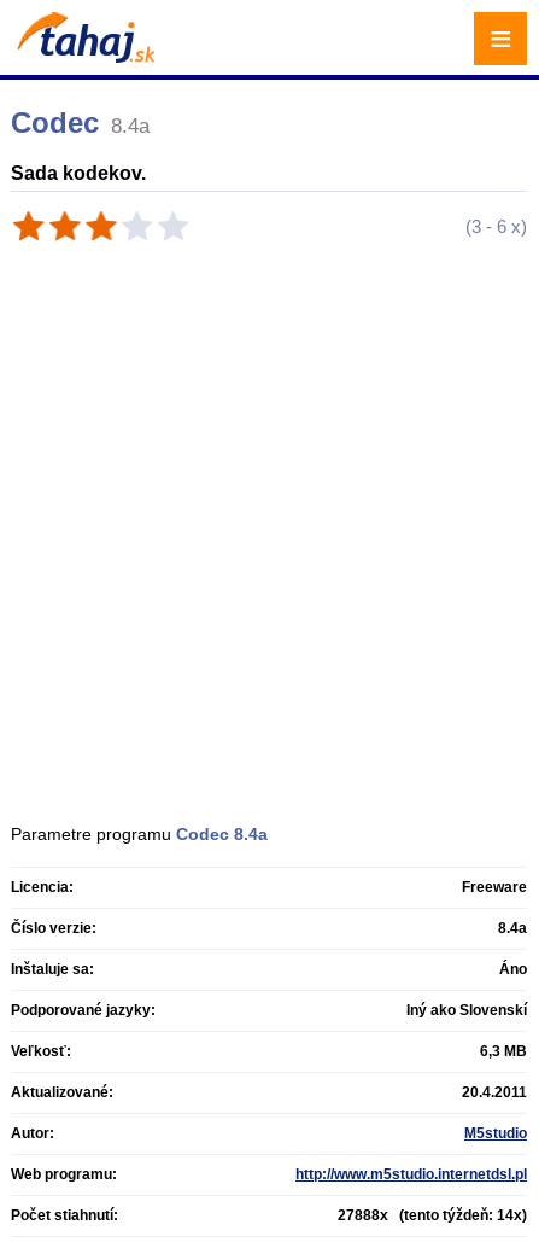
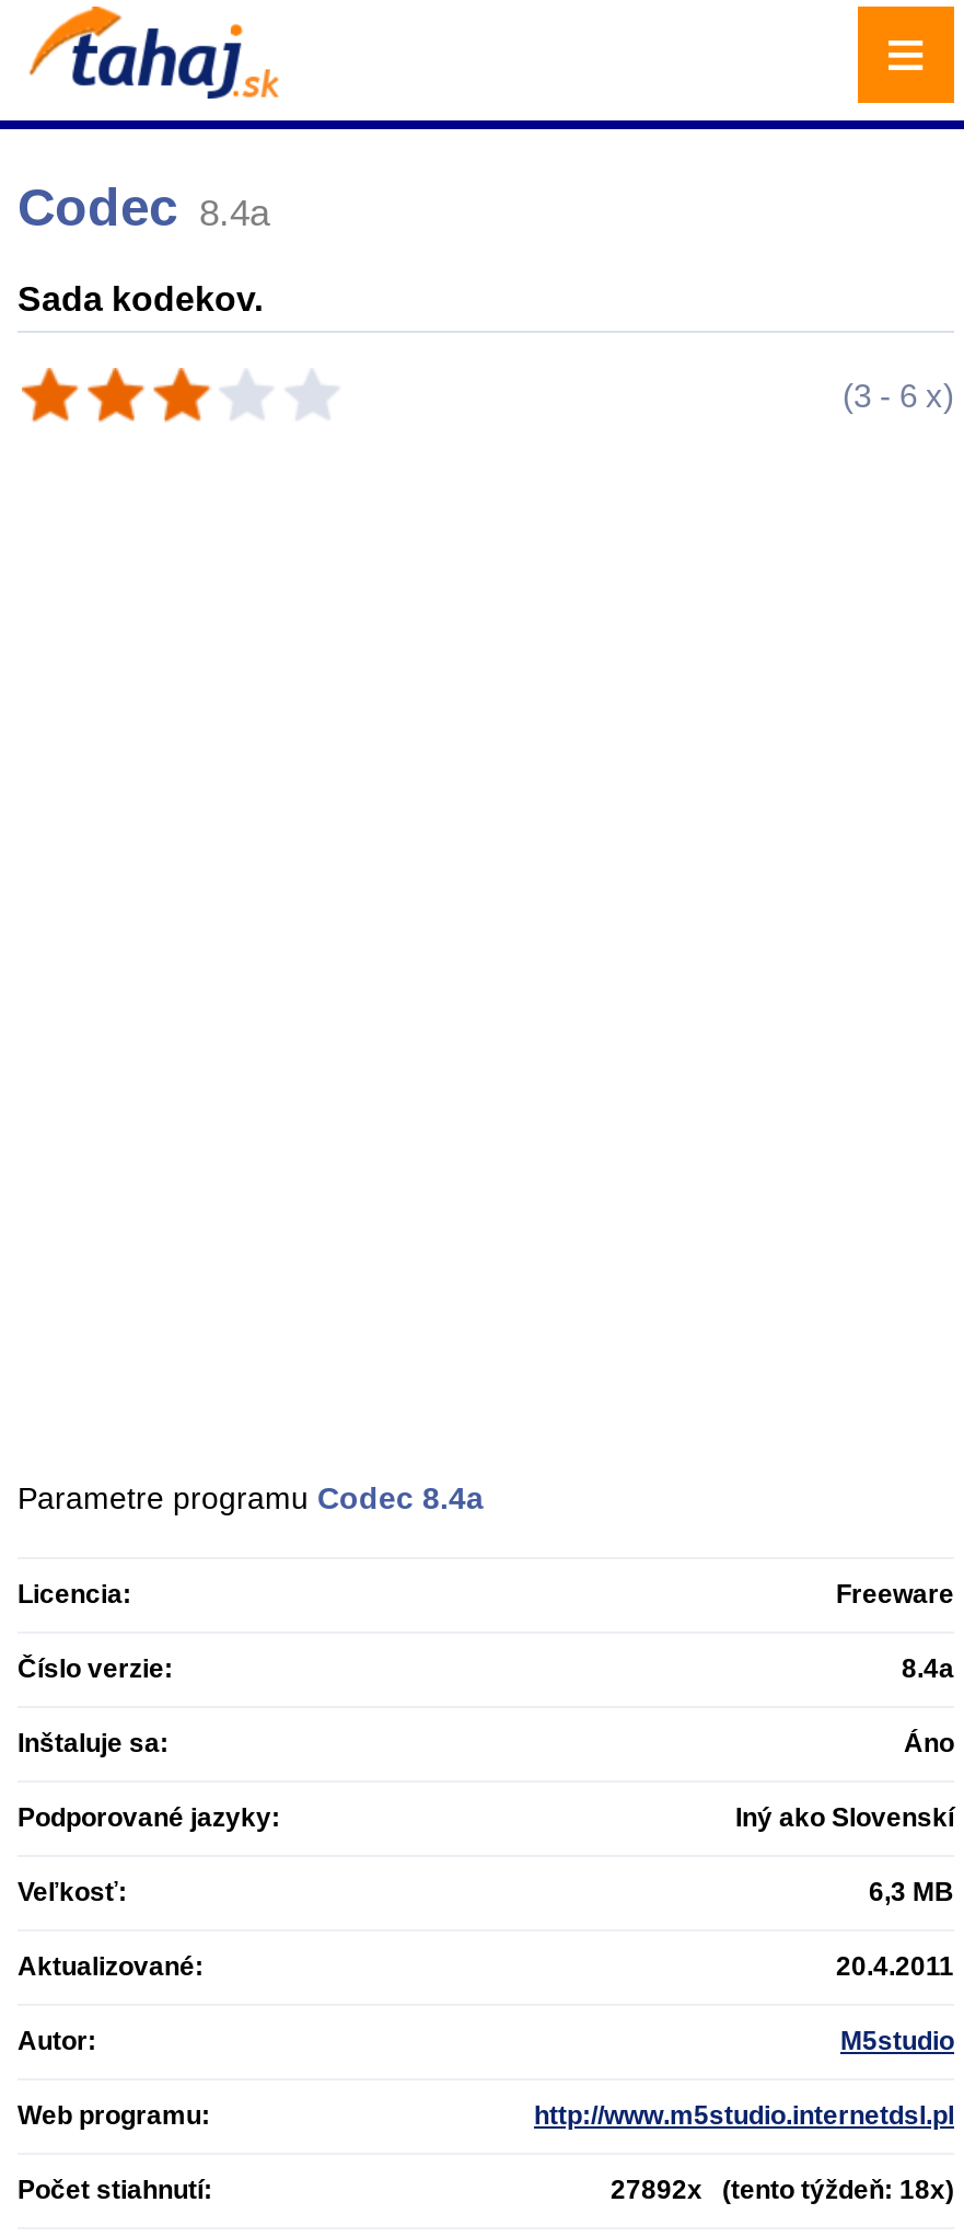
- 27888x (tento týždeň: 14x)
+ 27892x (tento týždeň: 18x)
